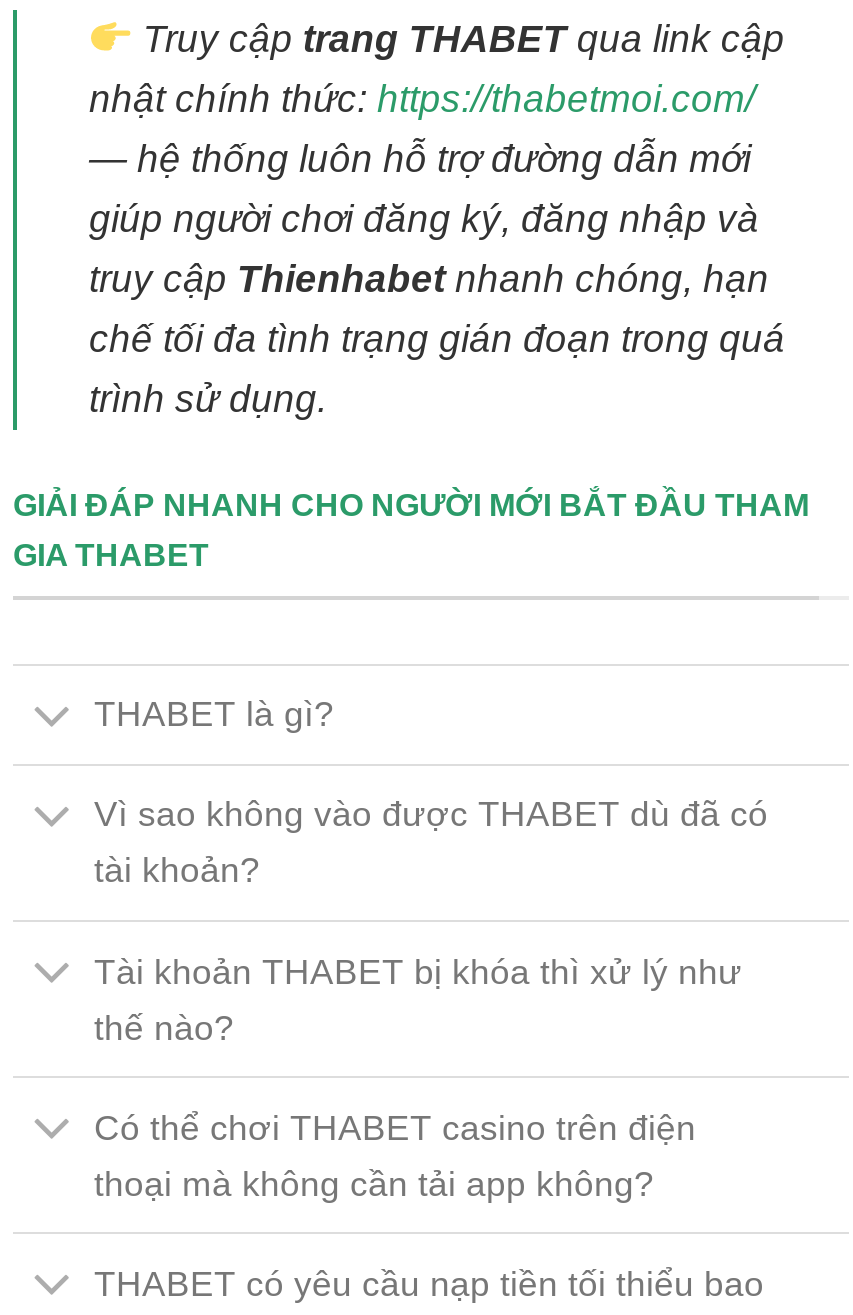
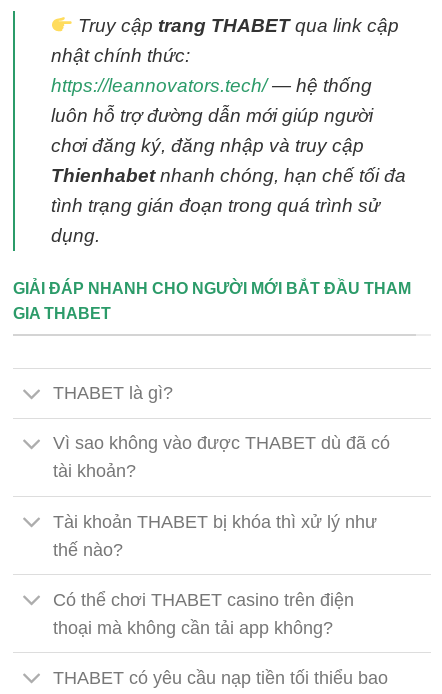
- nhật chính thức: https://thabetmoi.com/
- — hệ thống luôn hỗ trợ đường dẫn mới
- giúp người chơi đăng ký, đăng nhập và
- truy cập Thienhabet nhanh chóng, hạn
- chế tối đa tình trạng gián đoạn trong quá
- trình sử dụng.
+ nhật chính thức:
+ https://leannovators.tech/— hệ thống
+ luôn hỗ trợ đường dẫn mới giúp người
+ chơi đăng ký, đăng nhập và truy cập
+ Thienhabet nhanh chóng, hạn chế tối đa
+ tình trạng gián đoạn trong quá trình sử
+ dụng.
